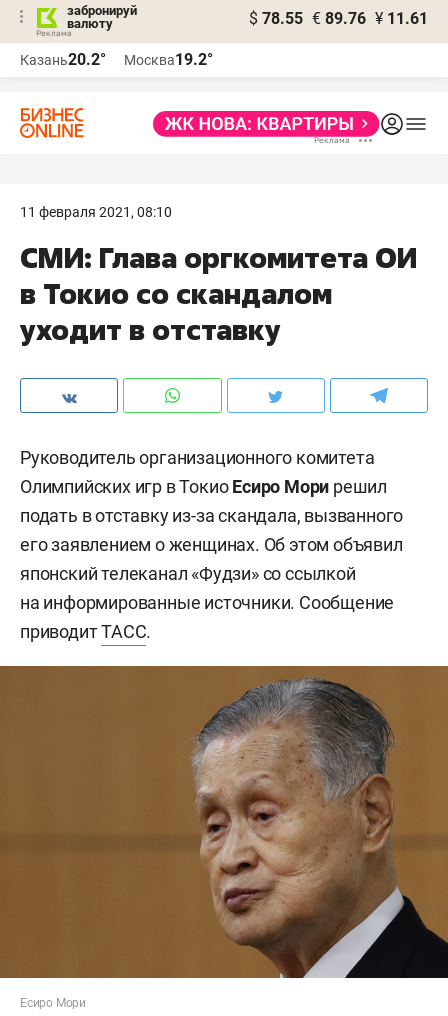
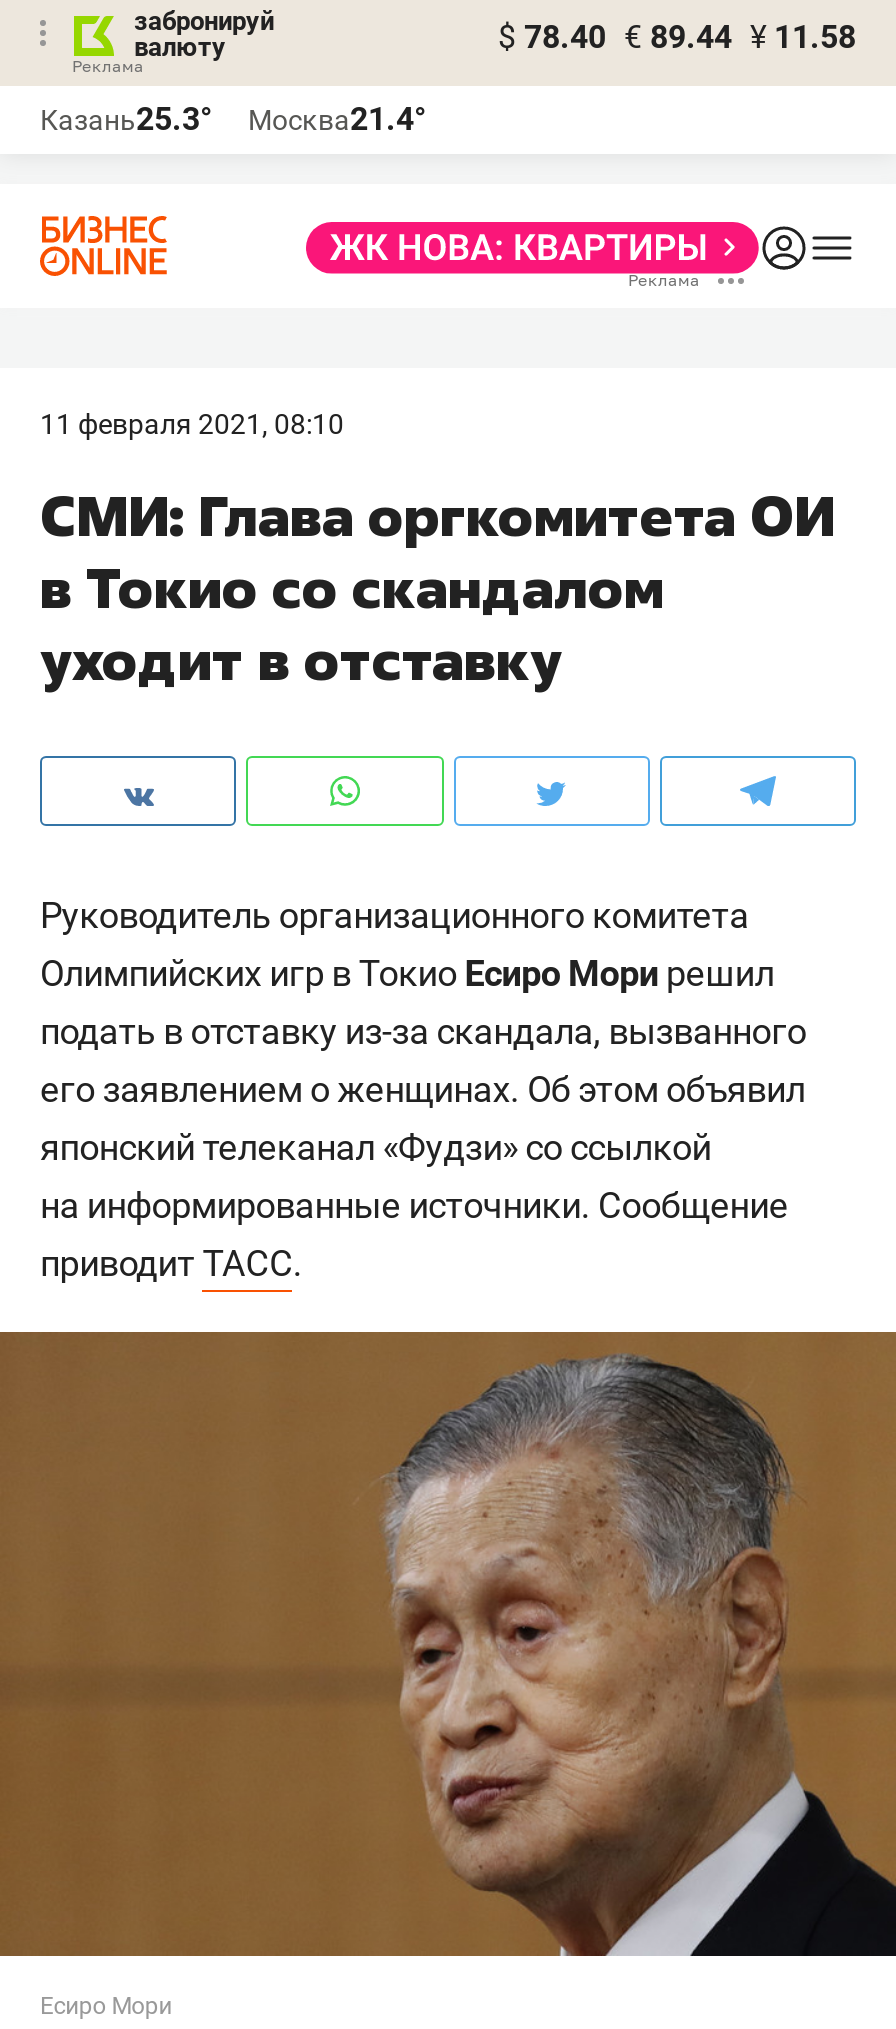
- $ 78.55 € 89.76 ¥ 11.61
+ $ 78.40 € 89.44 ¥ 11.58

- Казань20.2°
+ Казань25.3°

- Москва19.2°
+ Москва21.4°
